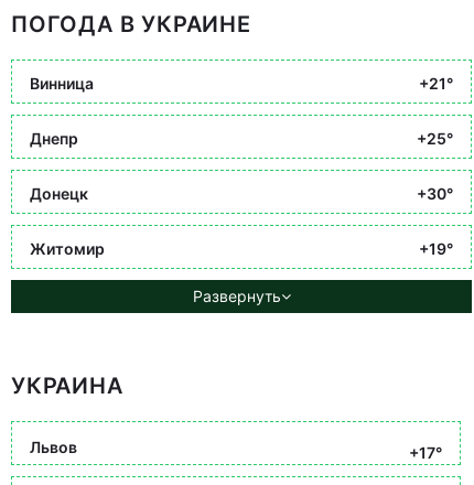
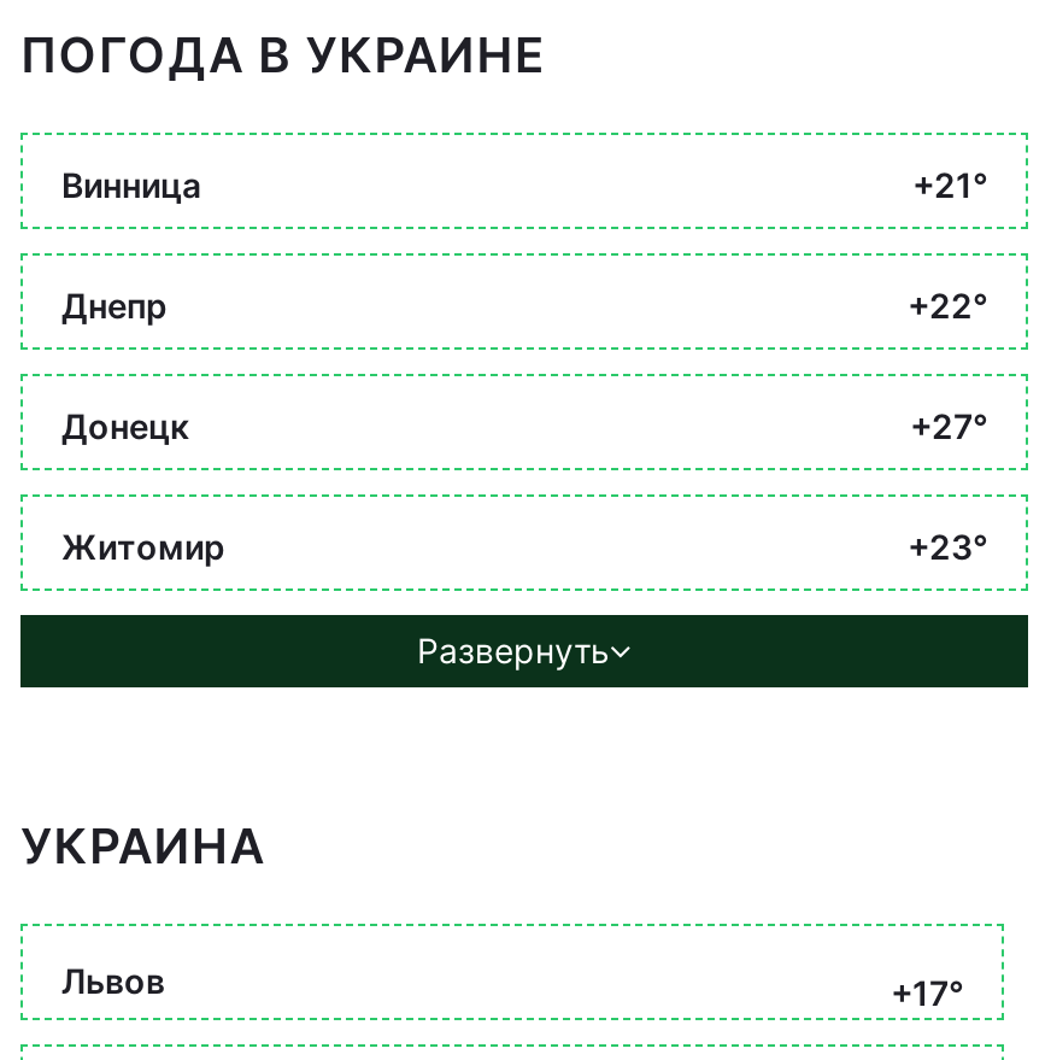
- +25°
+ +22°

- +30°
+ +27°

- +19°
+ +23°
